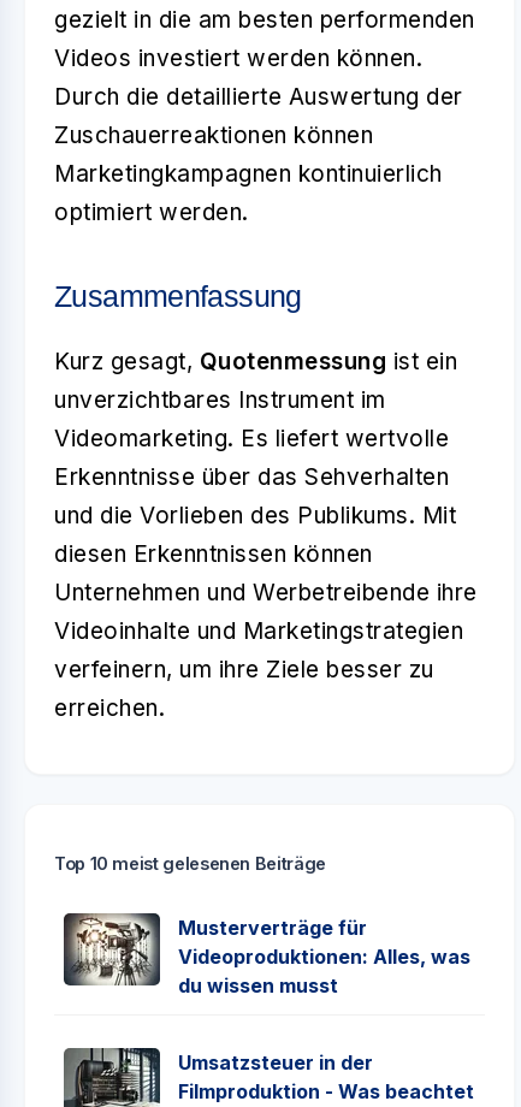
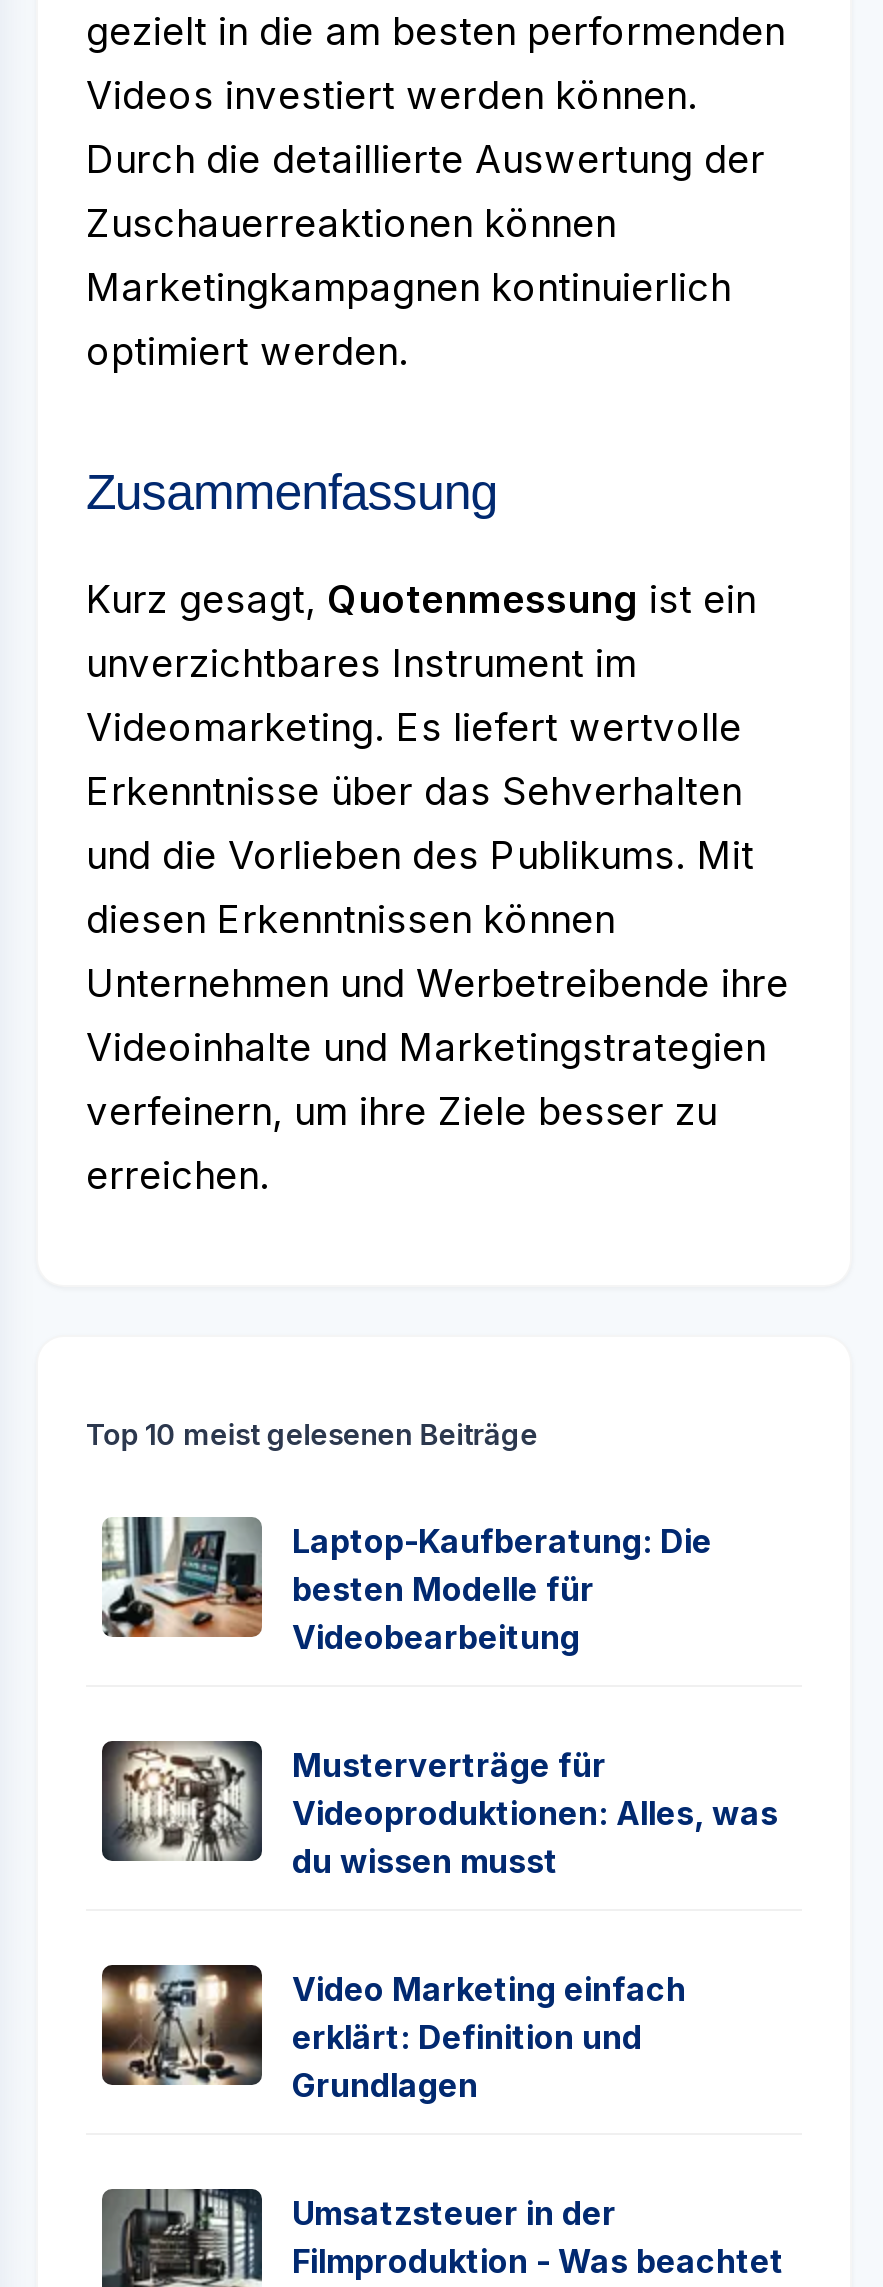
+ [image]
+ Laptop-Kaufberatung: Die
+ besten Modelle für
+ Videobearbeitung

+ [image]
+ Video Marketing einfach
+ erklärt: Definition und
+ Grundlagen
